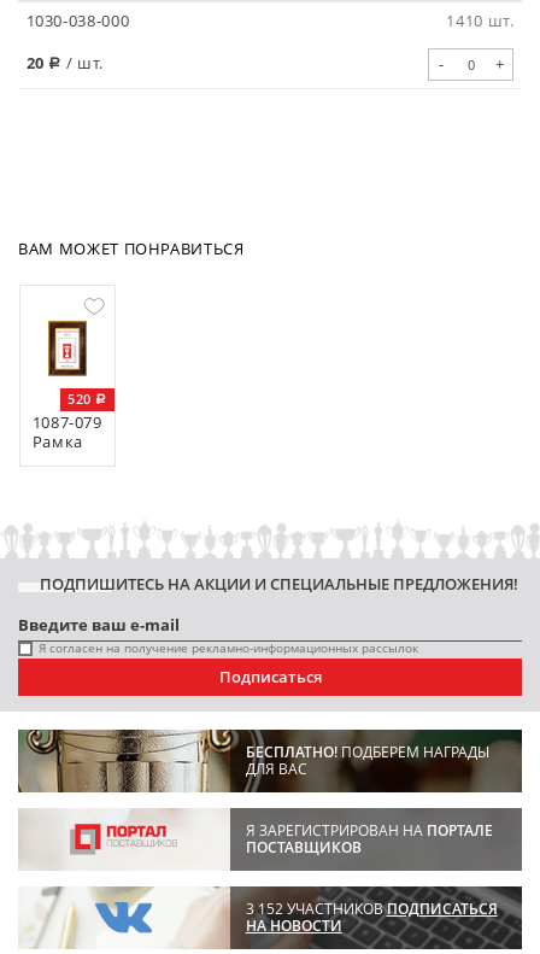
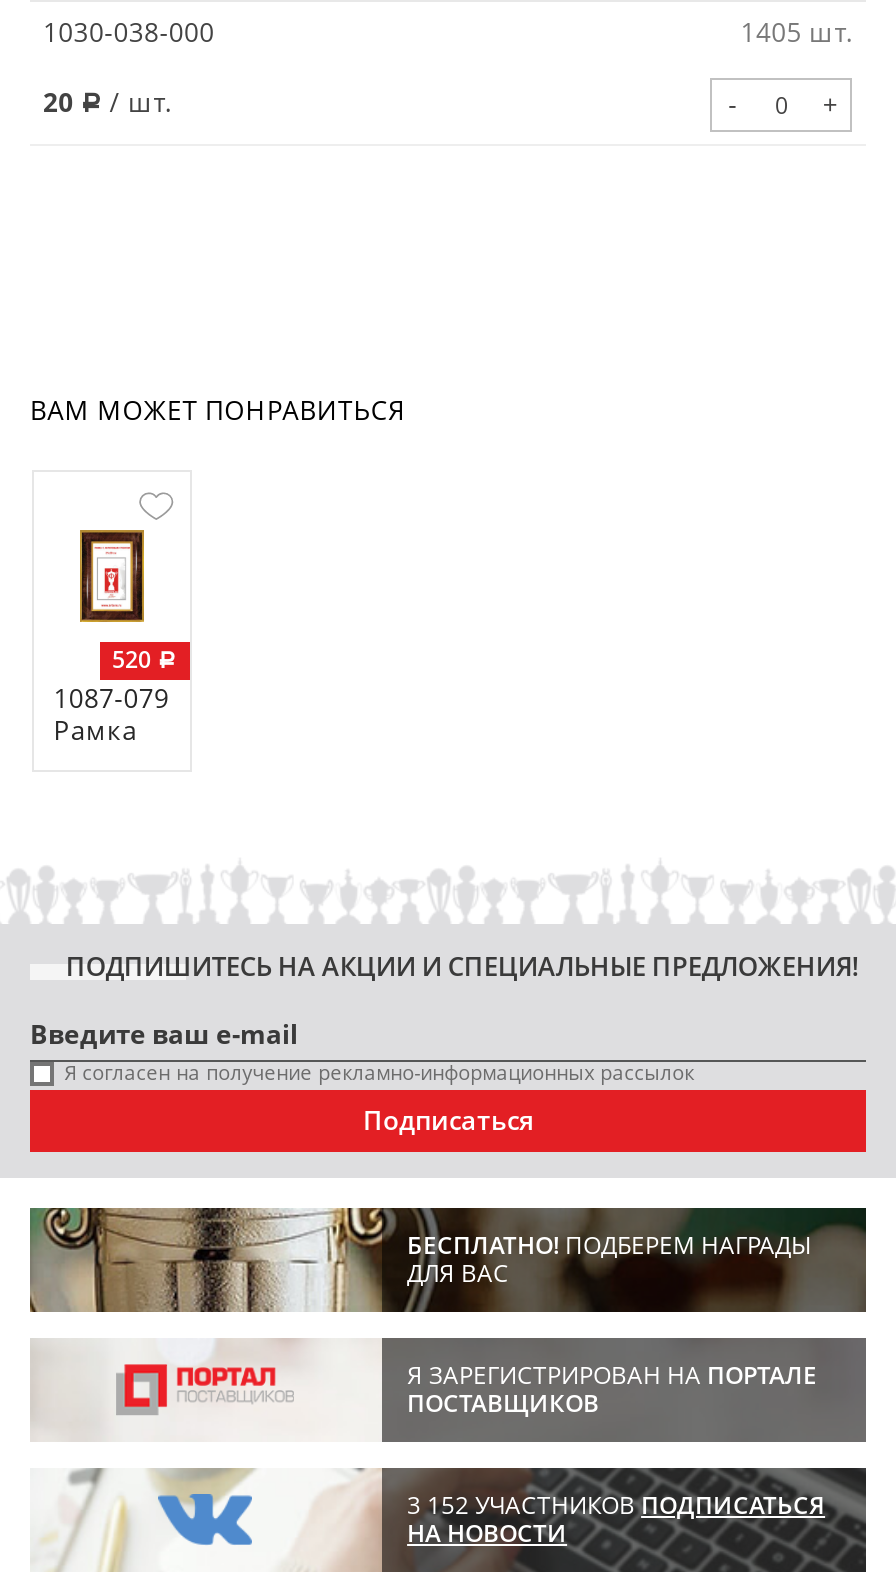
- 1410 шт.
+ 1405 шт.
